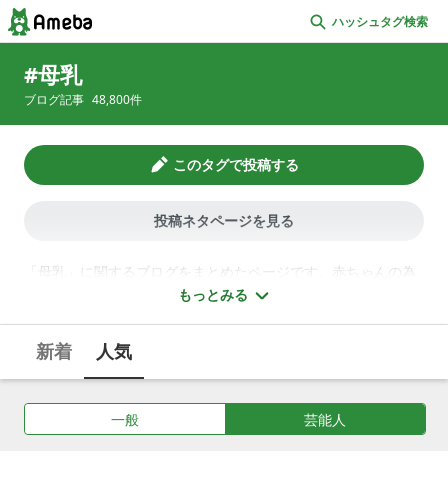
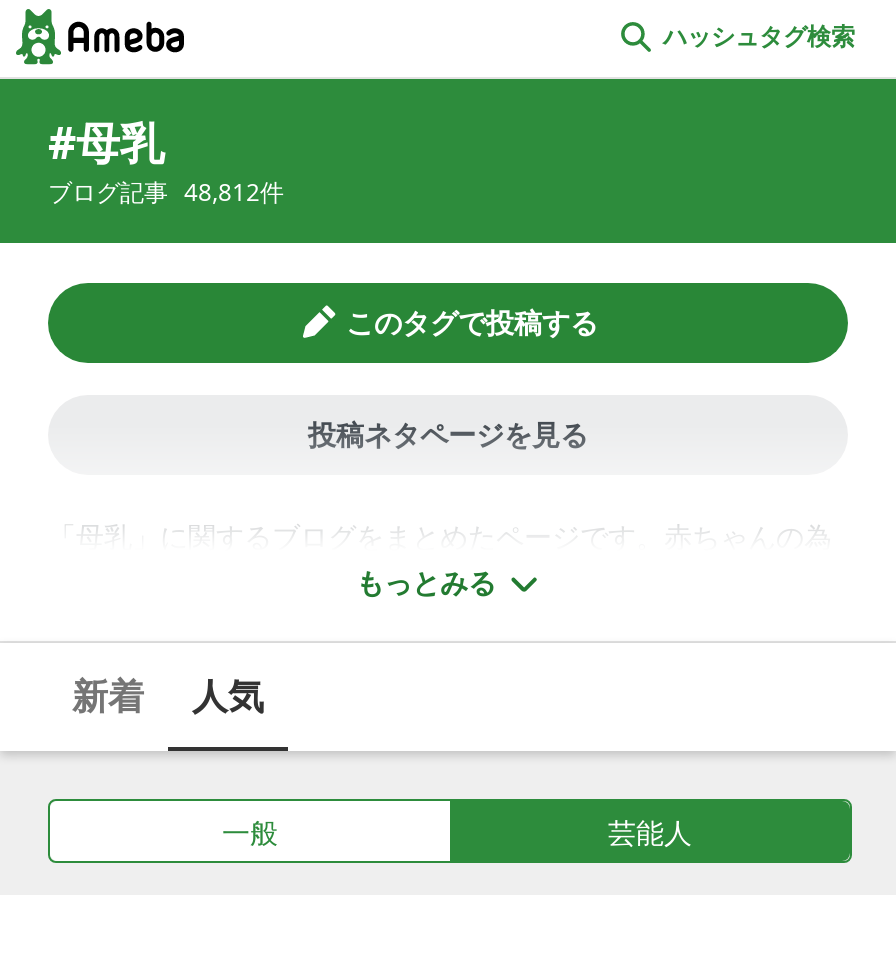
- ブログ記事 48,800件
+ ブログ記事 48,812件
